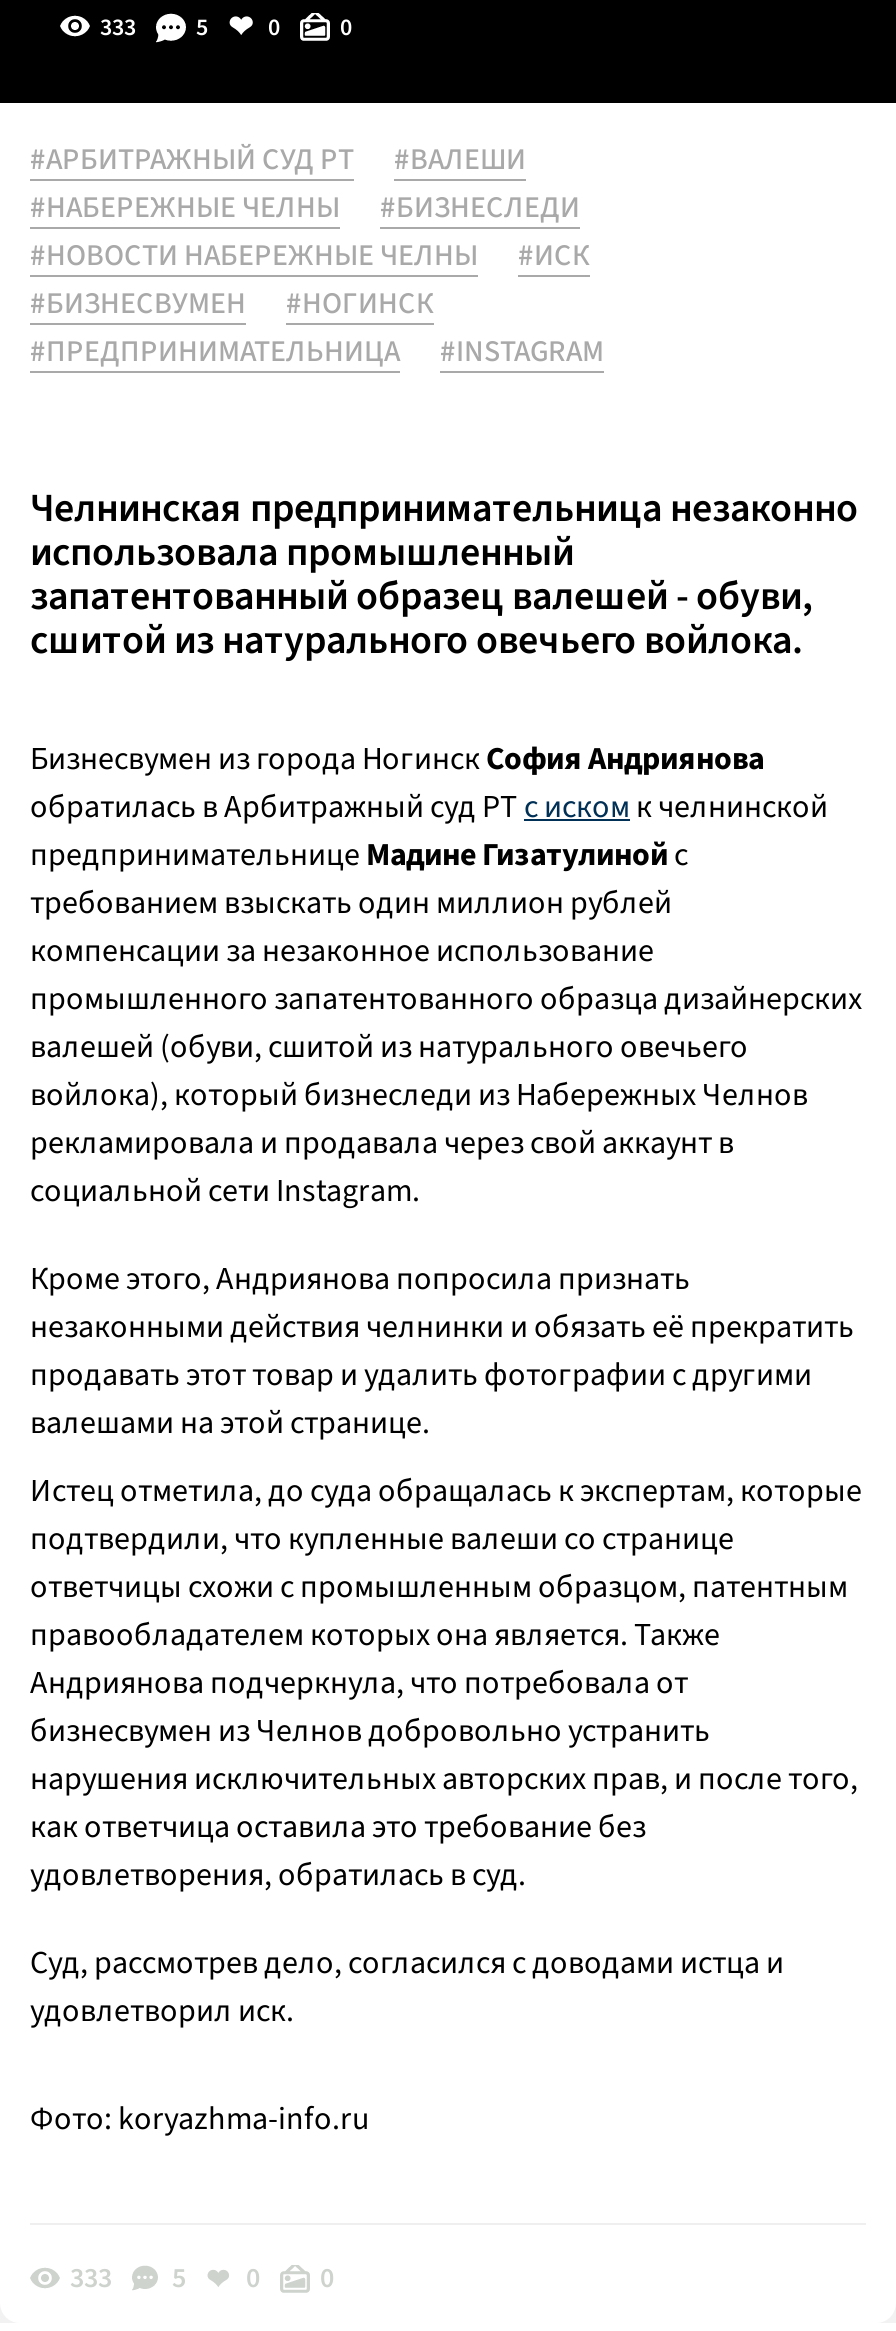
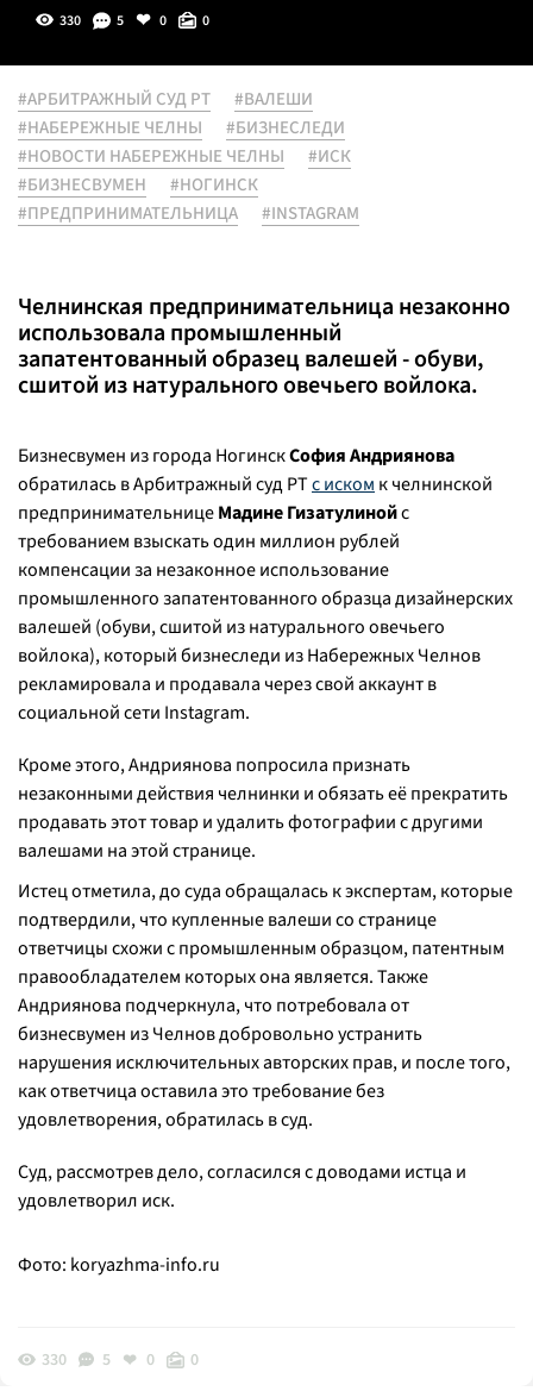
- 333 5 0 0
+ 330 5 0 0

- 333 5 0 0
+ 330 5 0 0
